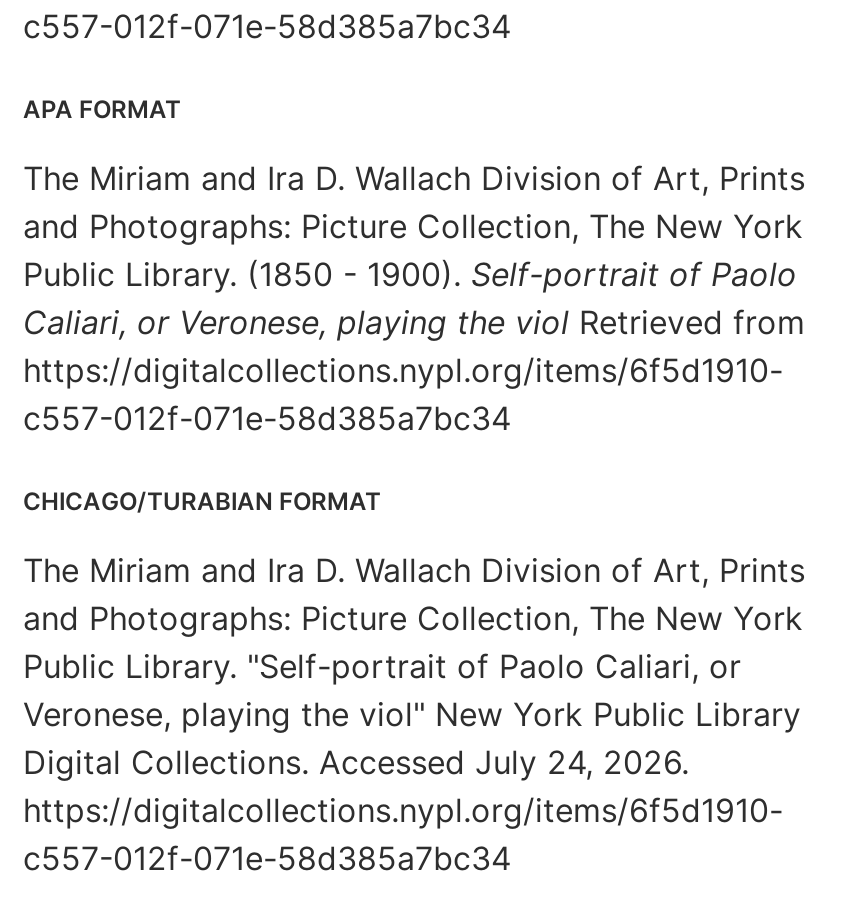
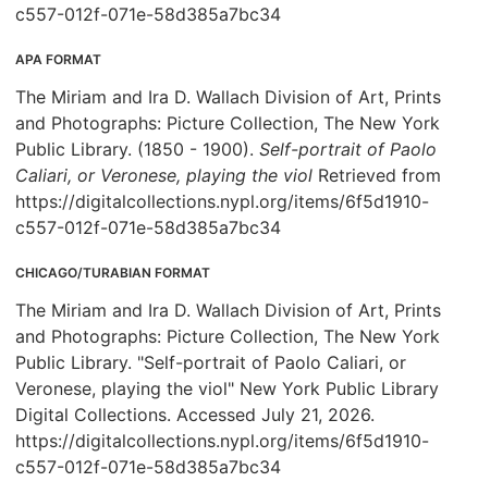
- Digital Collections. Accessed July 24, 2026.
+ Digital Collections. Accessed July 21, 2026.
